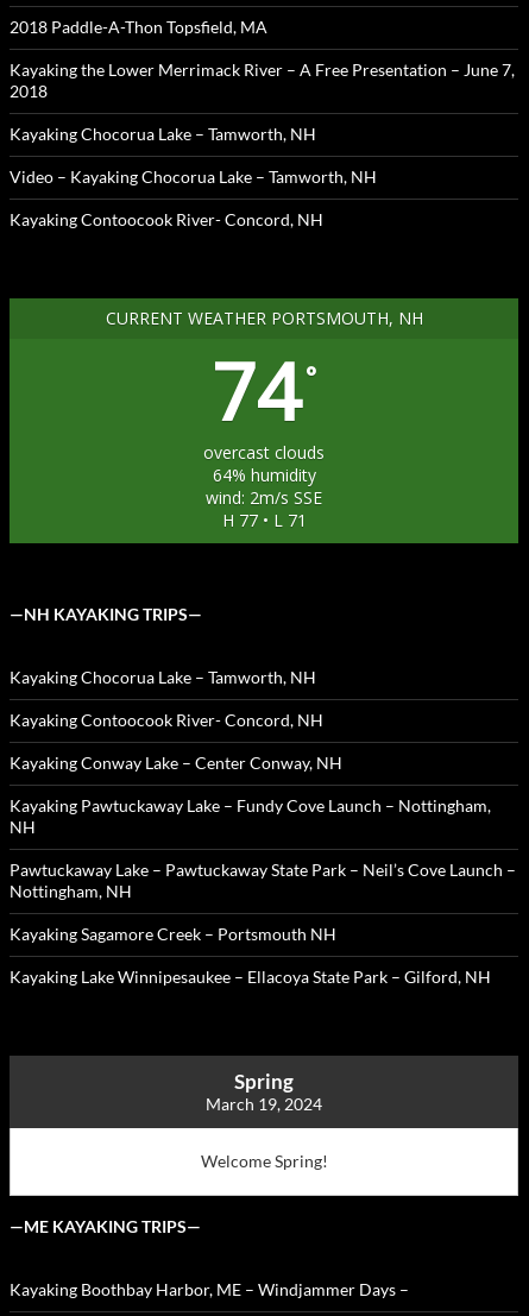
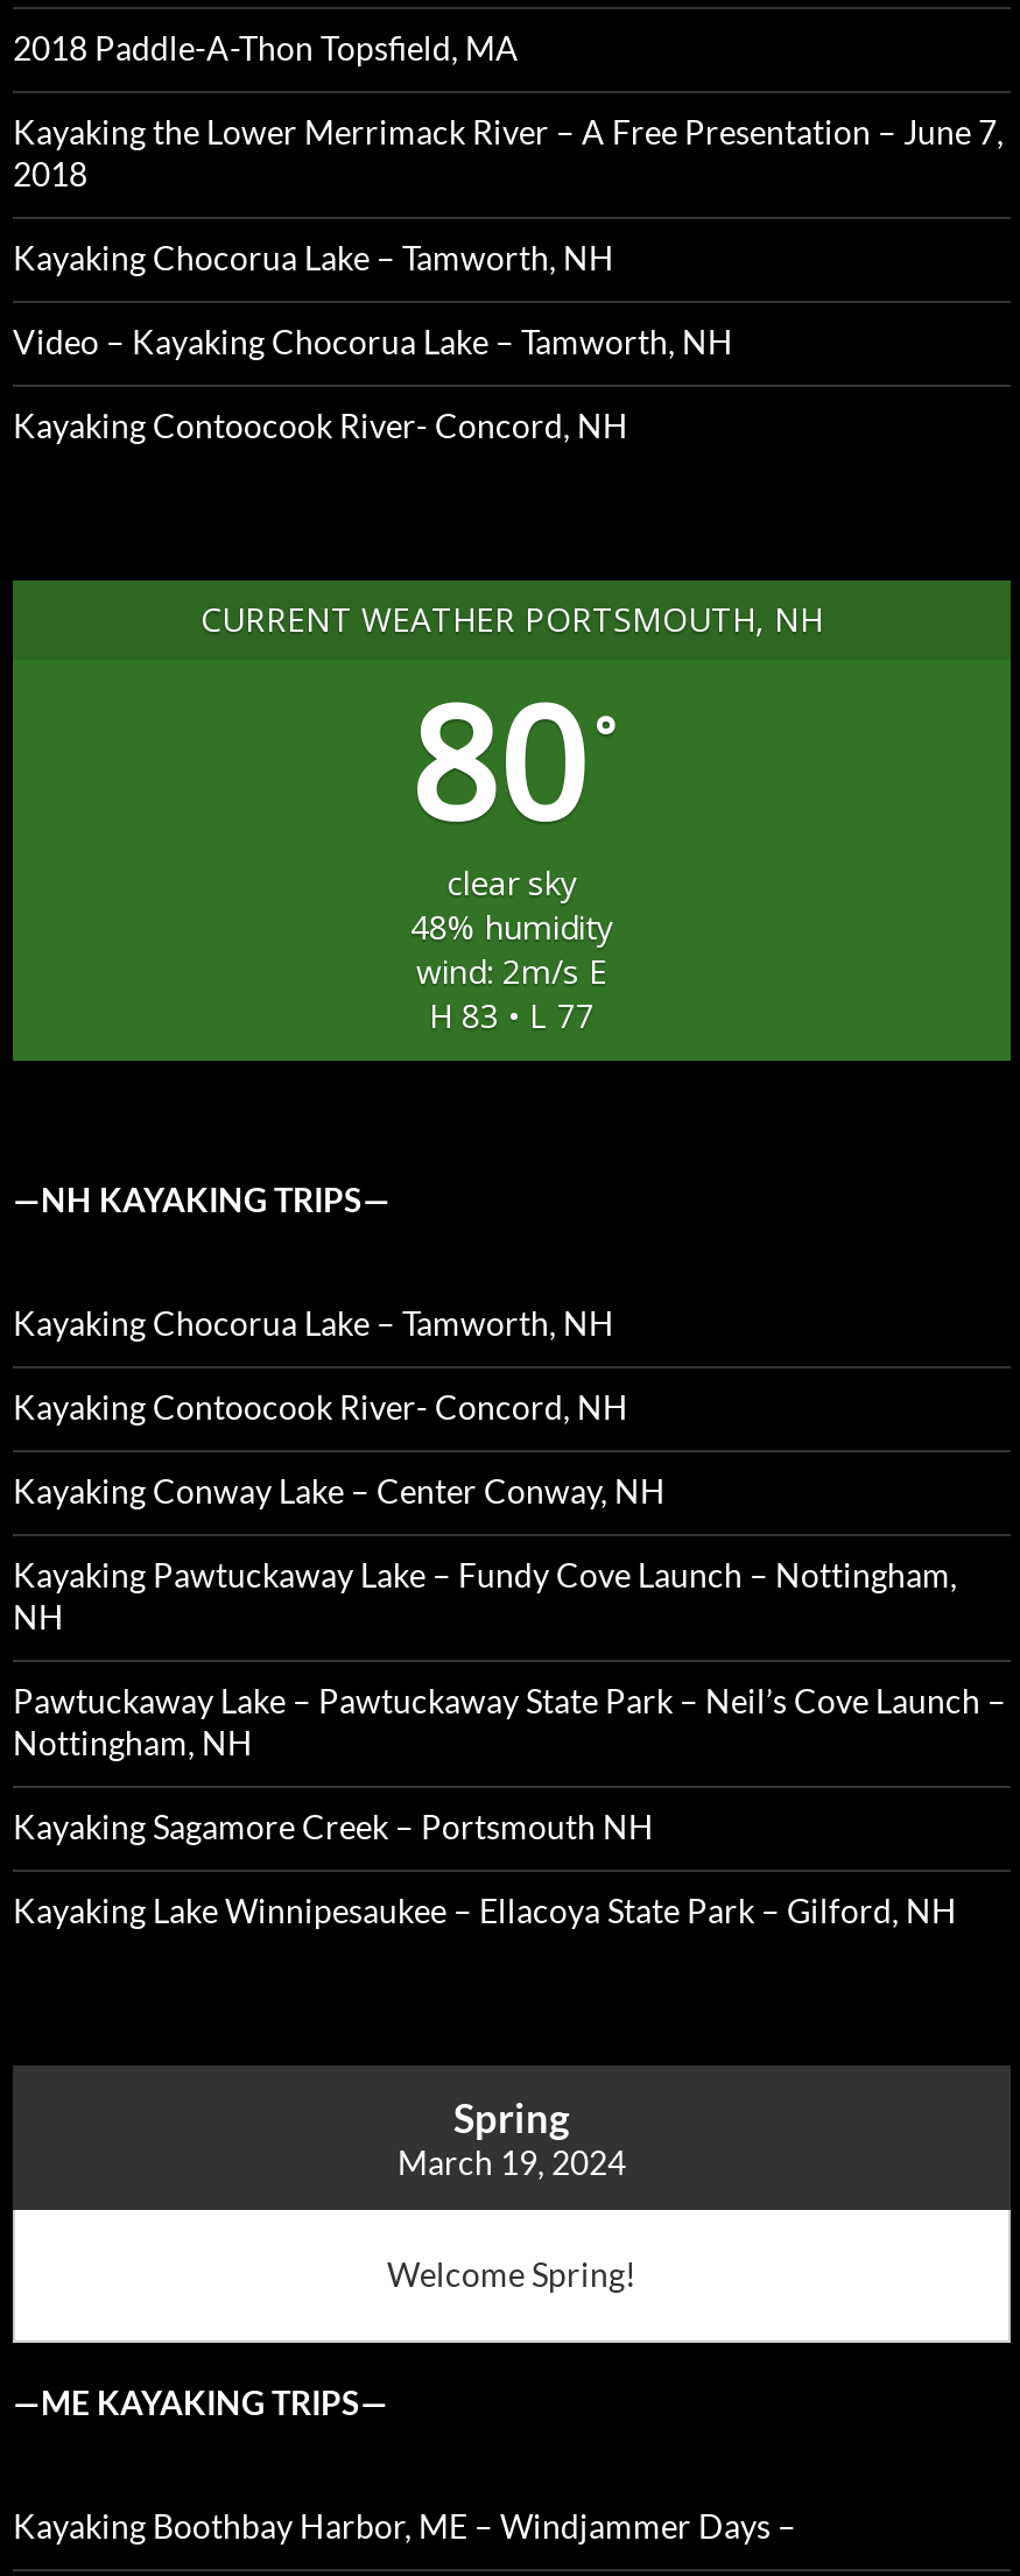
- 74 °
- overcast clouds
- 64% humidity
- wind: 2m/s SSE
- H 77 • L 71
+ 80 °
+ clear sky
+ 48% humidity
+ wind: 2m/s E
+ H 83 • L 77
